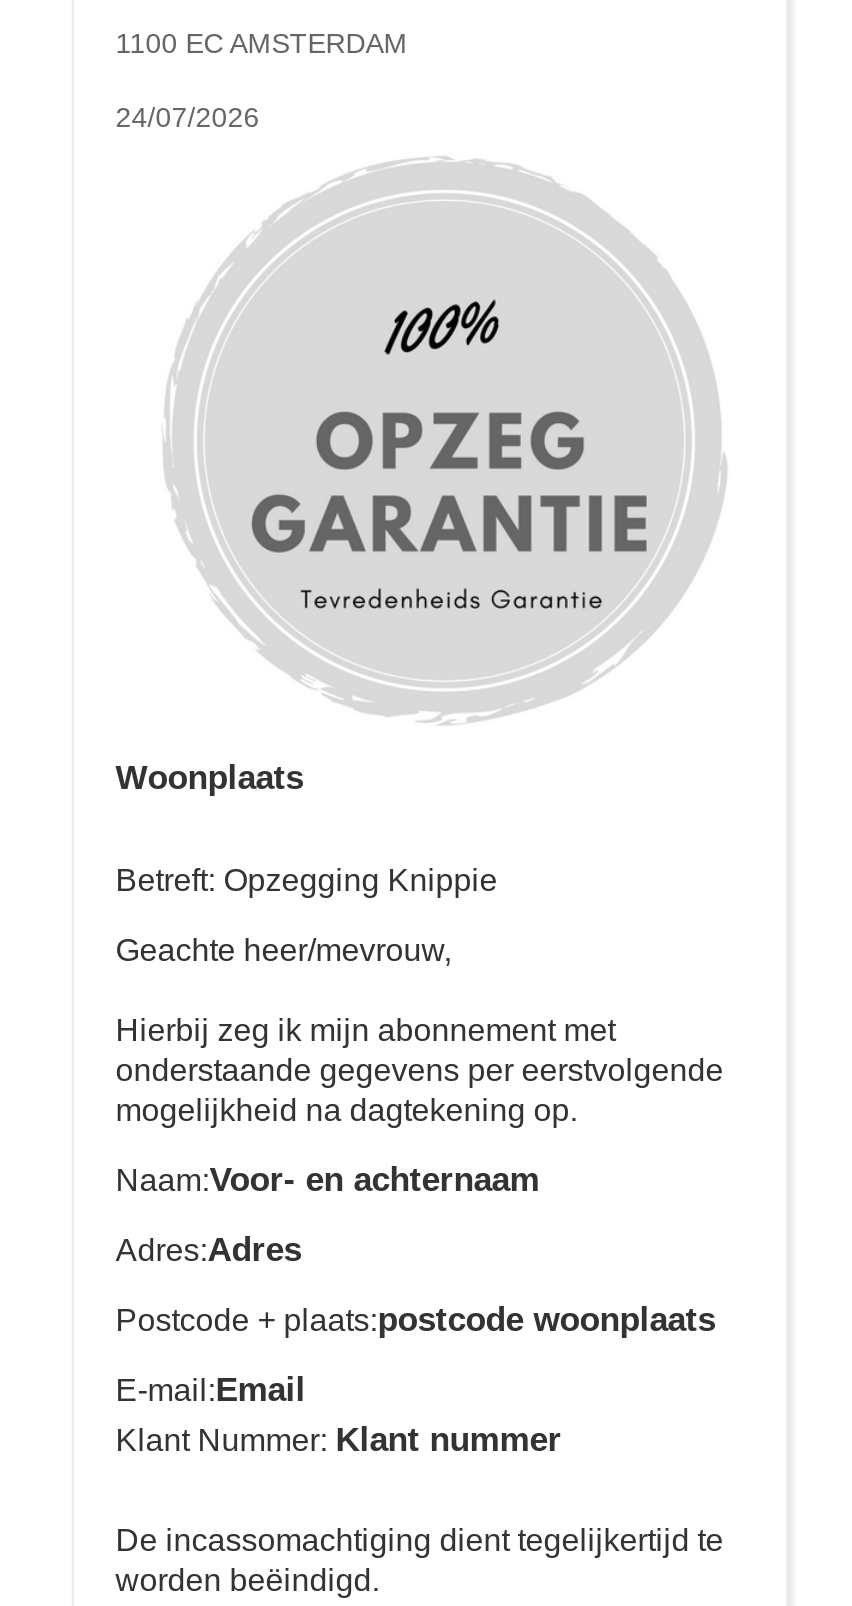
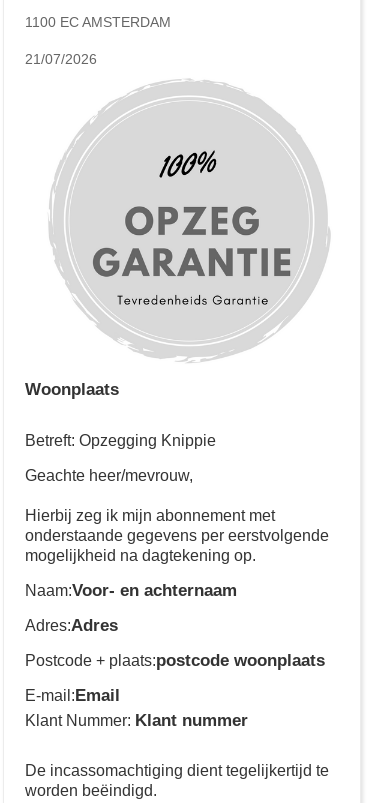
- 24/07/2026
+ 21/07/2026
